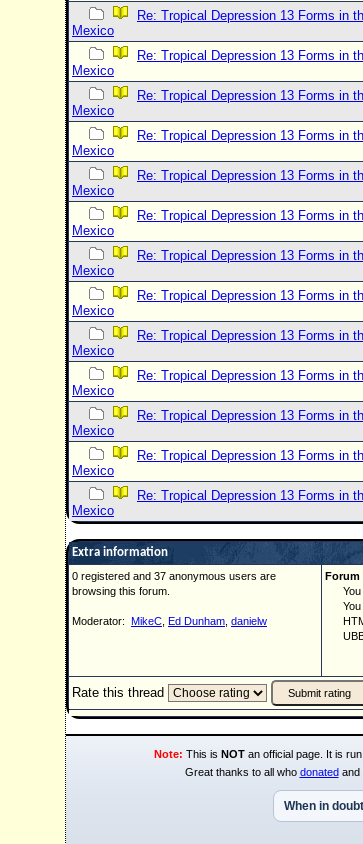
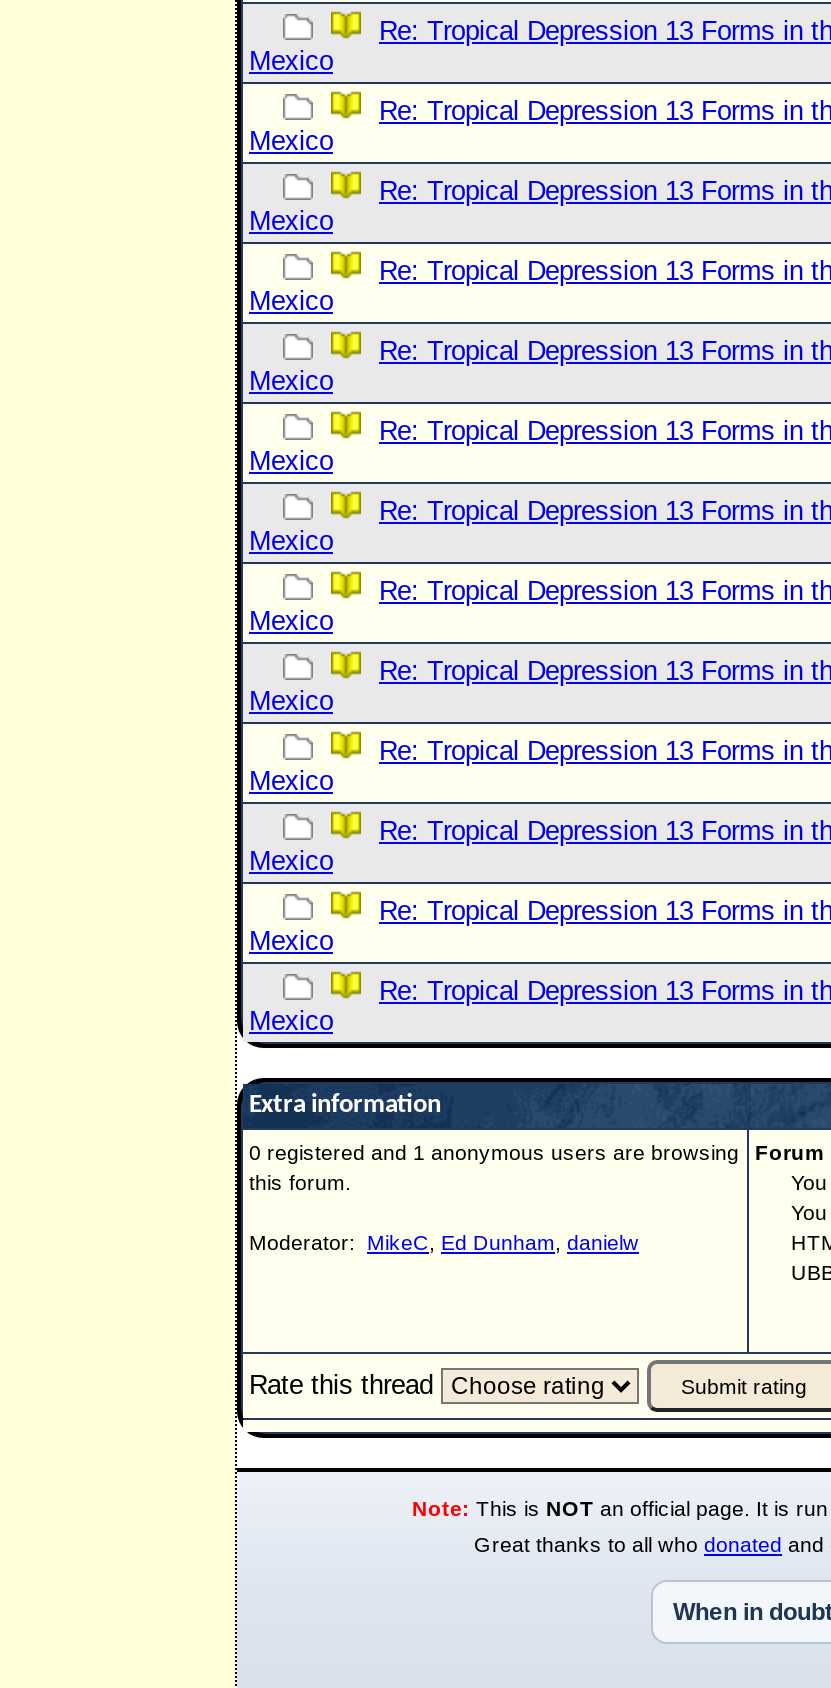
- 0 registered and 37 anonymous users are
- browsing this forum.
+ 0 registered and 1 anonymous users are browsing
+ this forum.
